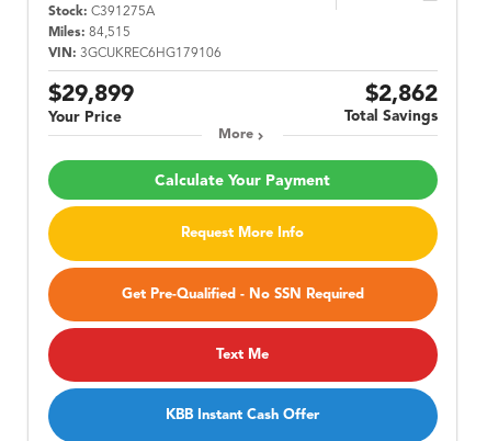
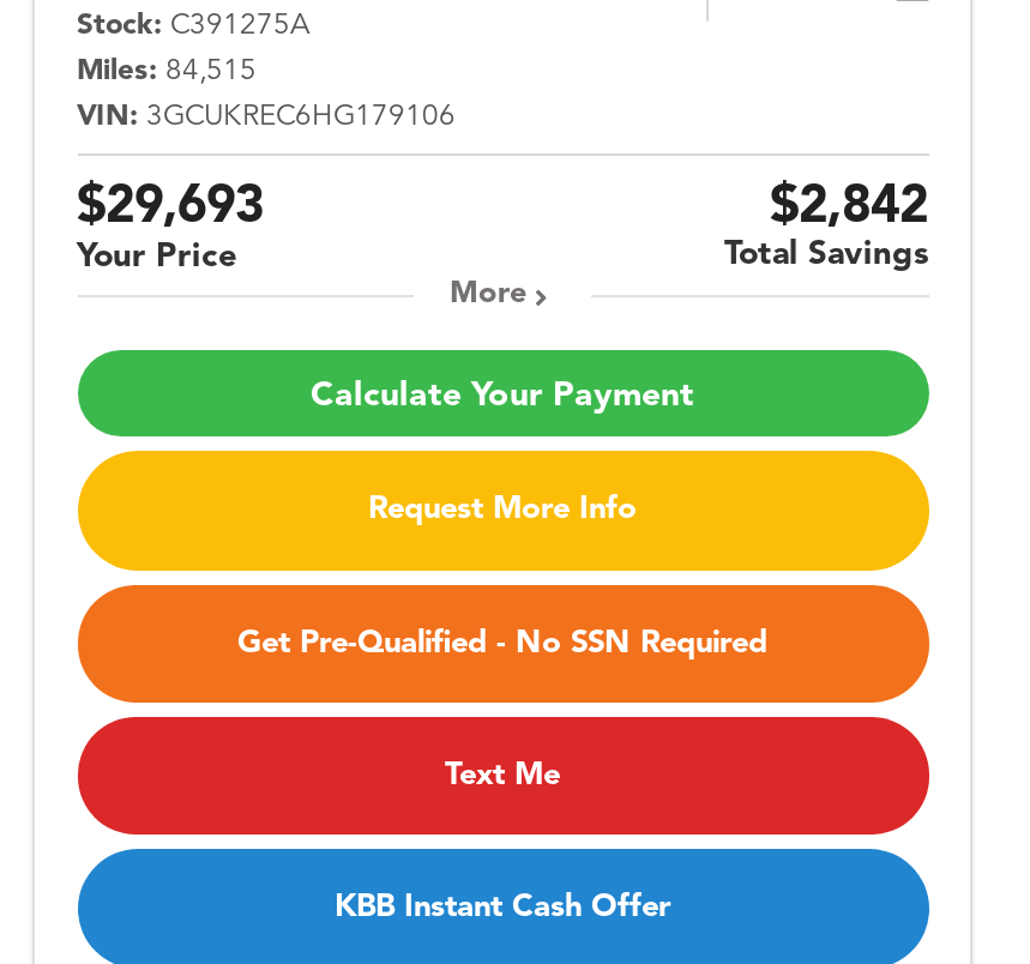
- $29,899
+ $29,693

- $2,862
+ $2,842
